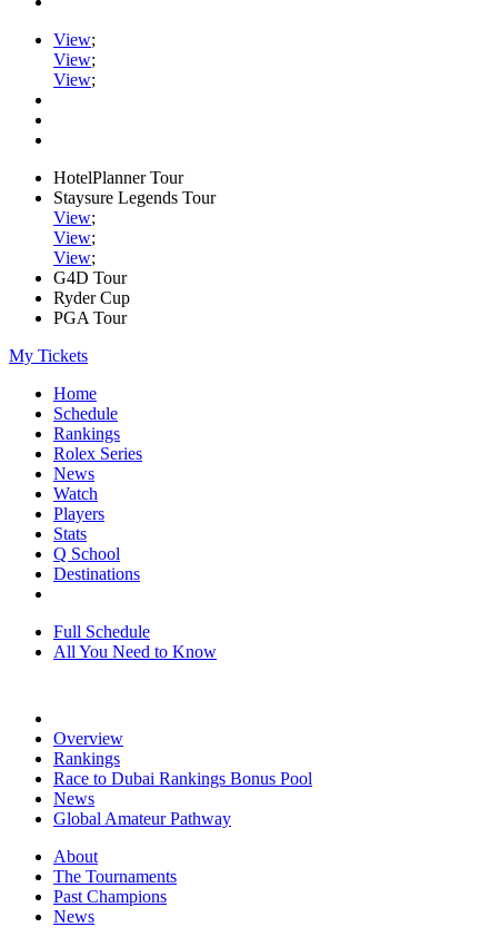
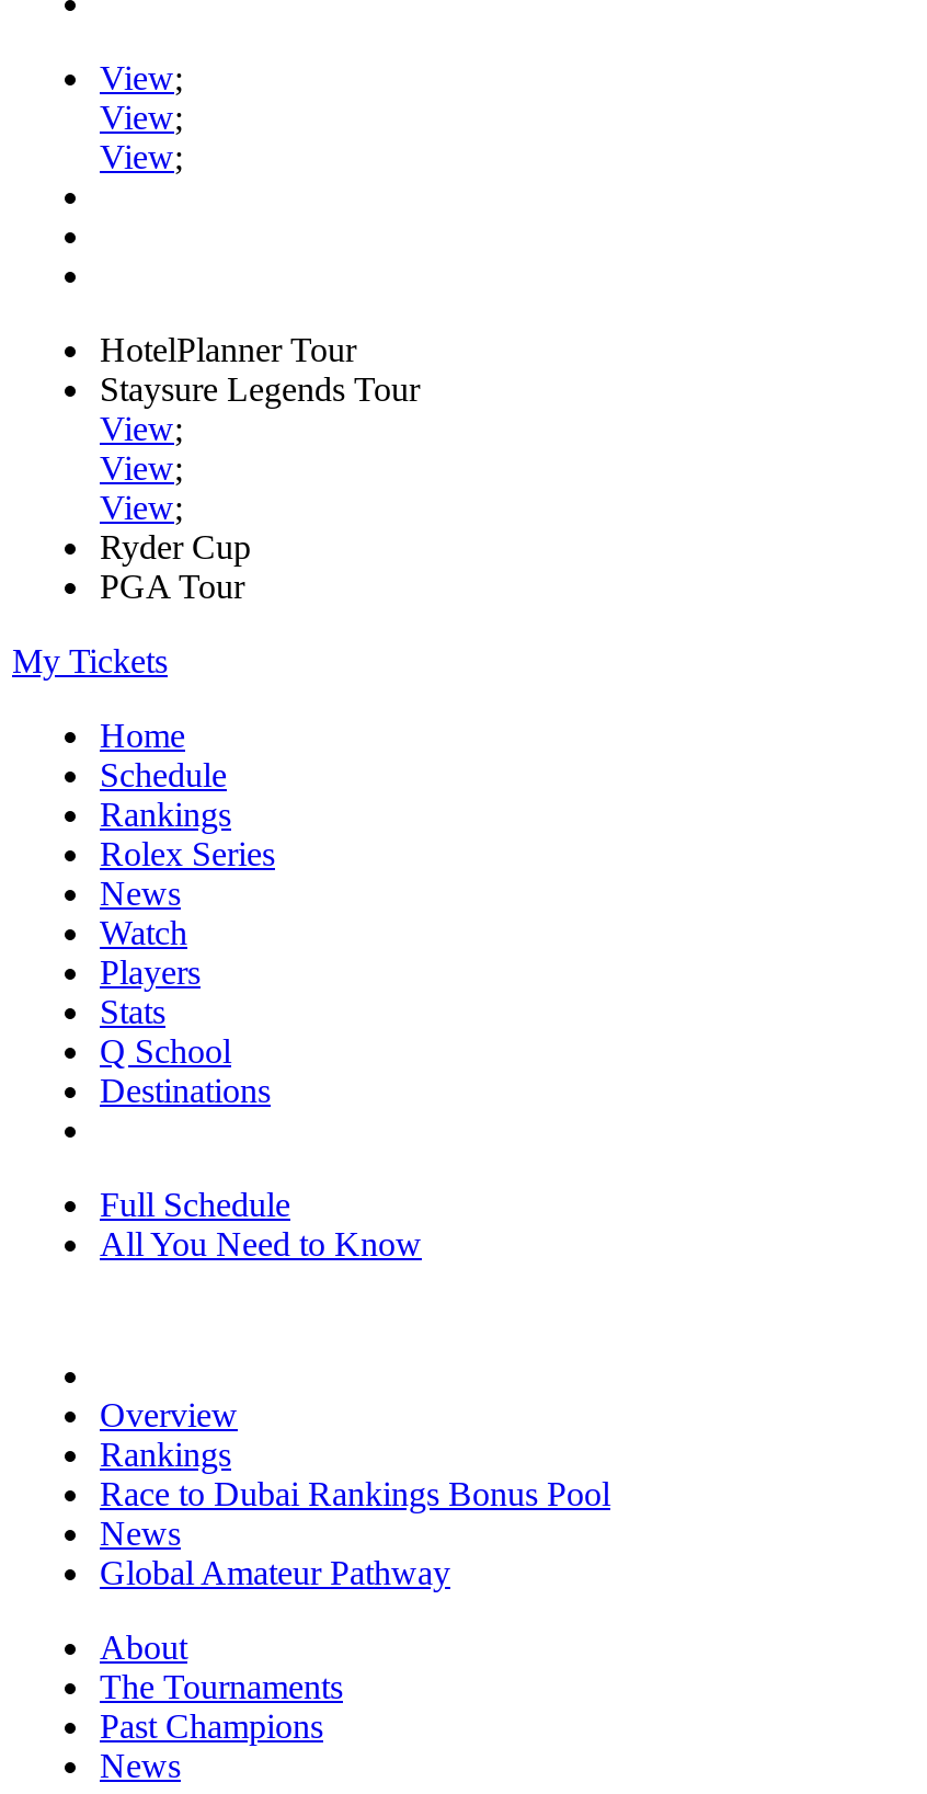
- G4D Tour
